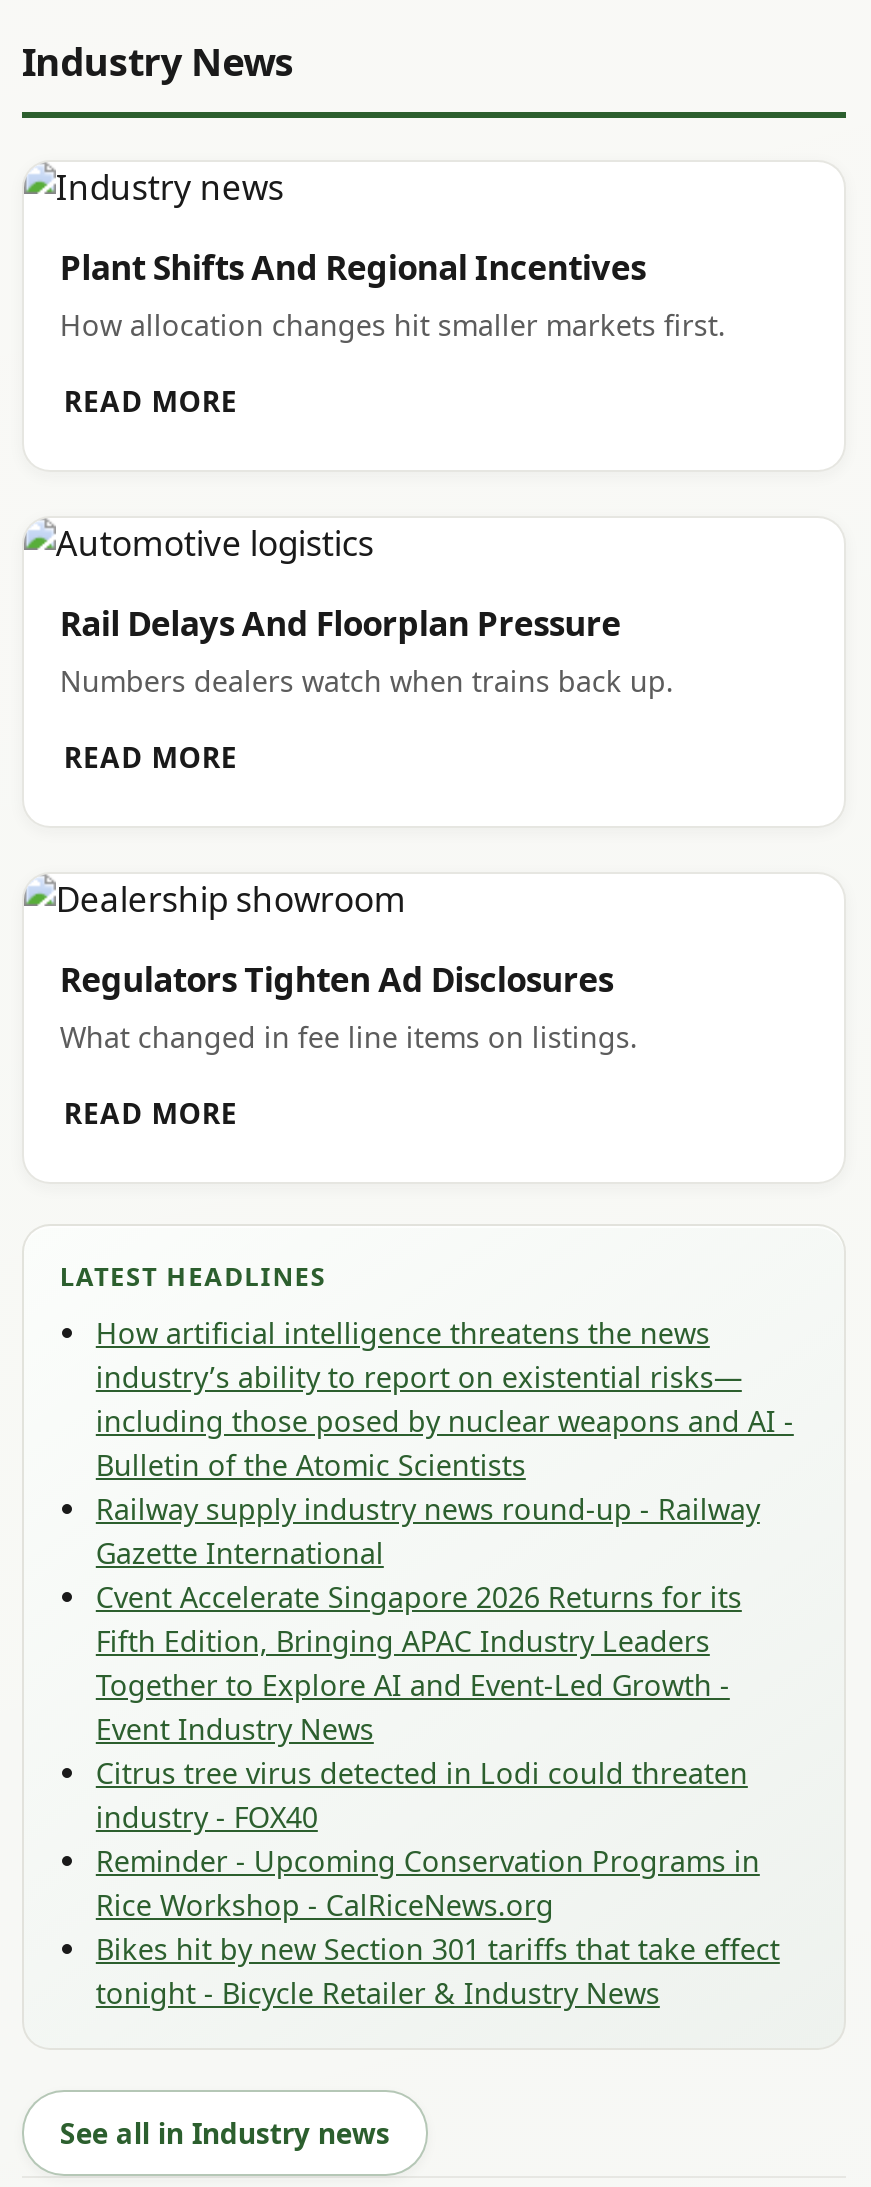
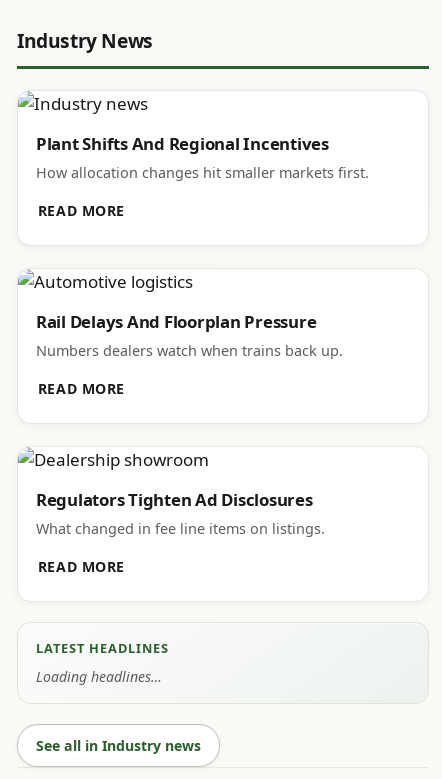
- How artificial intelligence threatens the news
- industry’s ability to report on existential risks—
- including those posed by nuclear weapons and AI -
- Bulletin of the Atomic Scientists
- Railway supply industry news round-up - Railway
- Gazette International
- Cvent Accelerate Singapore 2026 Returns for its
- Fifth Edition, Bringing APAC Industry Leaders
- Together to Explore AI and Event-Led Growth -
- Event Industry News
- Citrus tree virus detected in Lodi could threaten
- industry - FOX40
- Reminder - Upcoming Conservation Programs in
- Rice Workshop - CalRiceNews.org
- Bikes hit by new Section 301 tariffs that take effect
- tonight - Bicycle Retailer & Industry News
+ Loading headlines…
